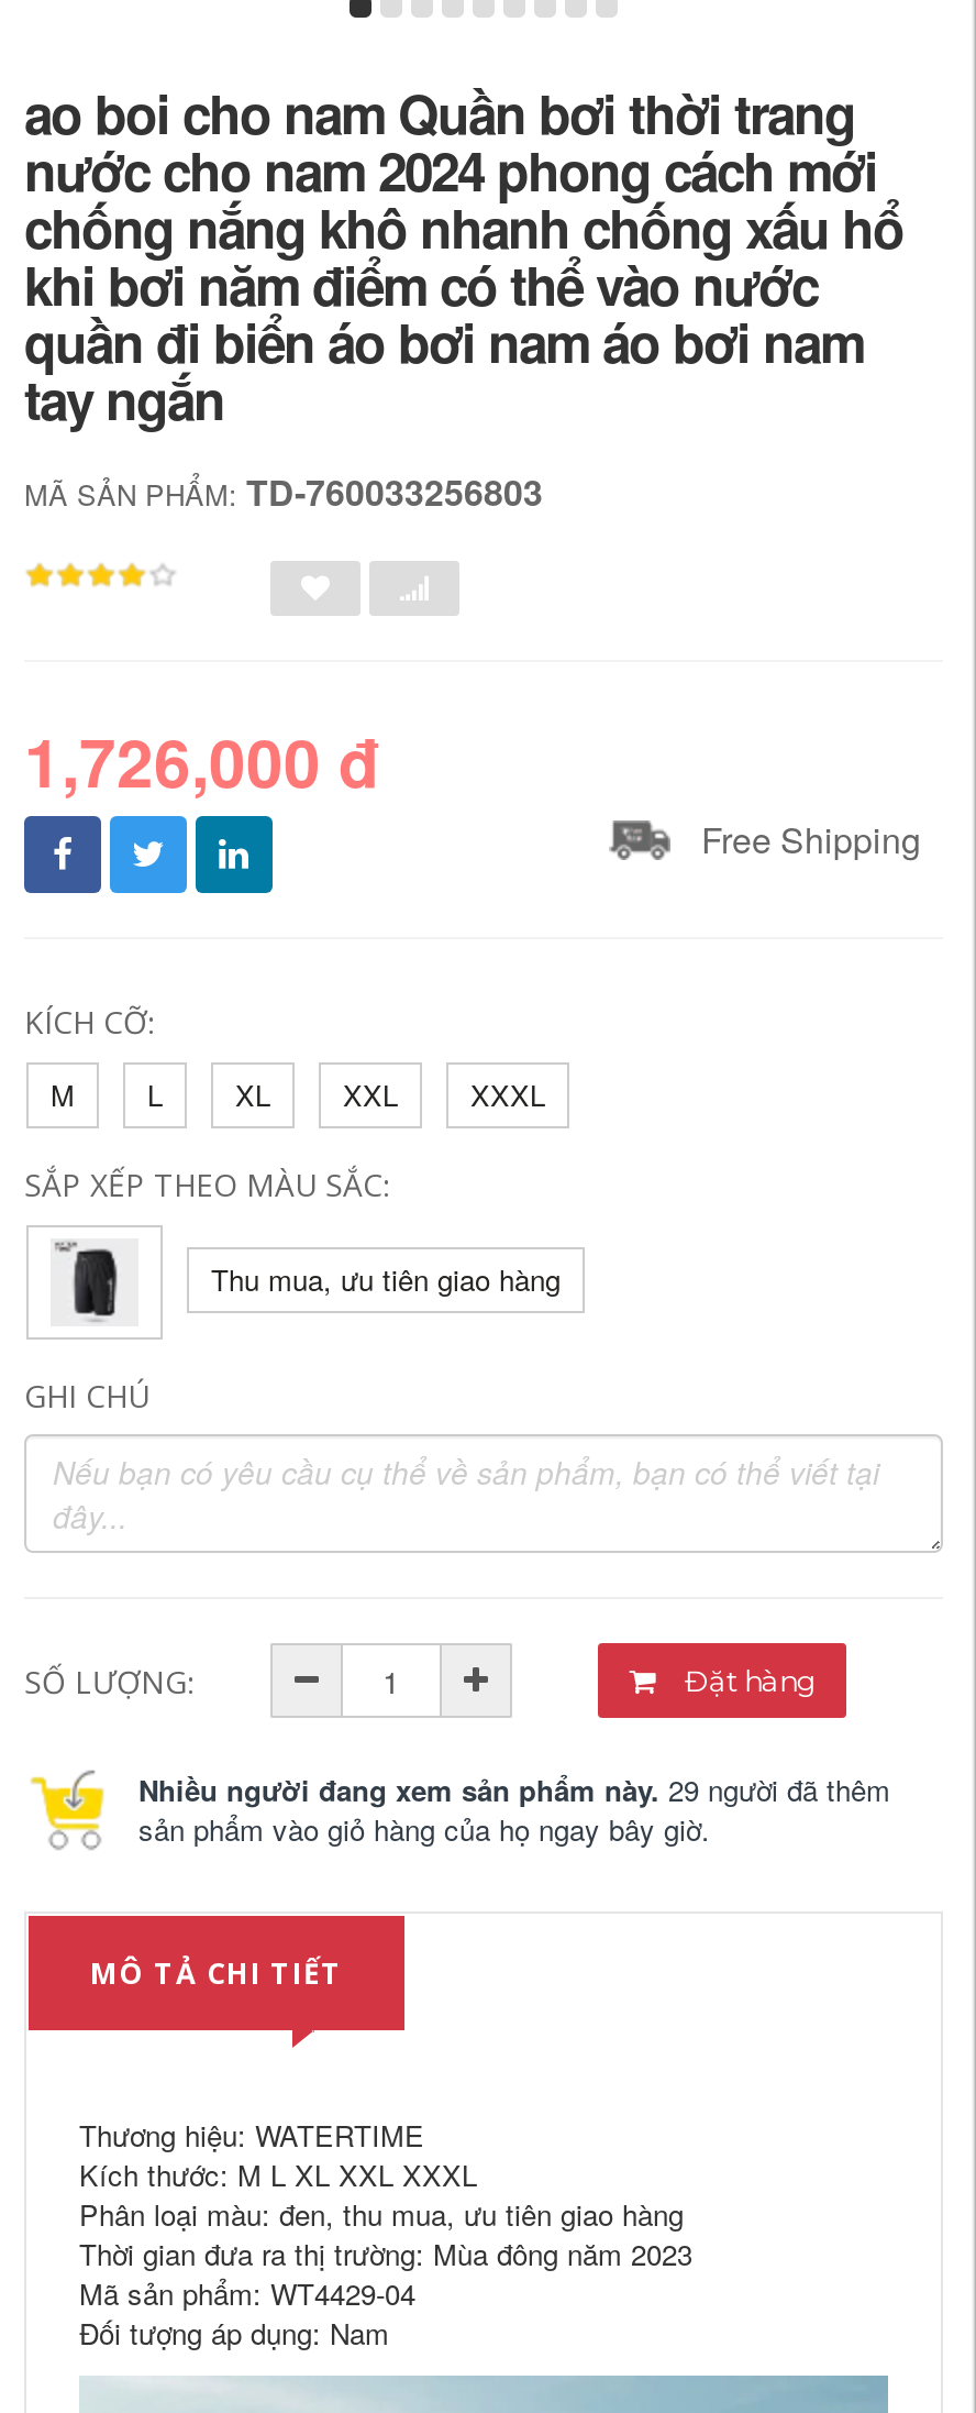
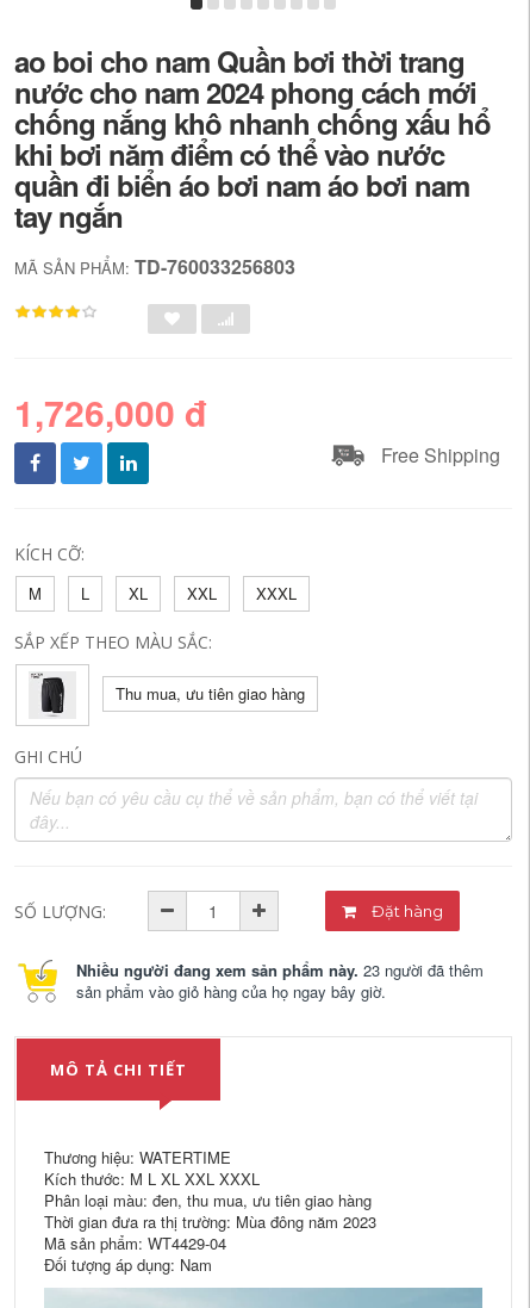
- Nhiều người đang xem sản phẩm này. 29 người đã thêm
+ Nhiều người đang xem sản phẩm này. 23 người đã thêm
